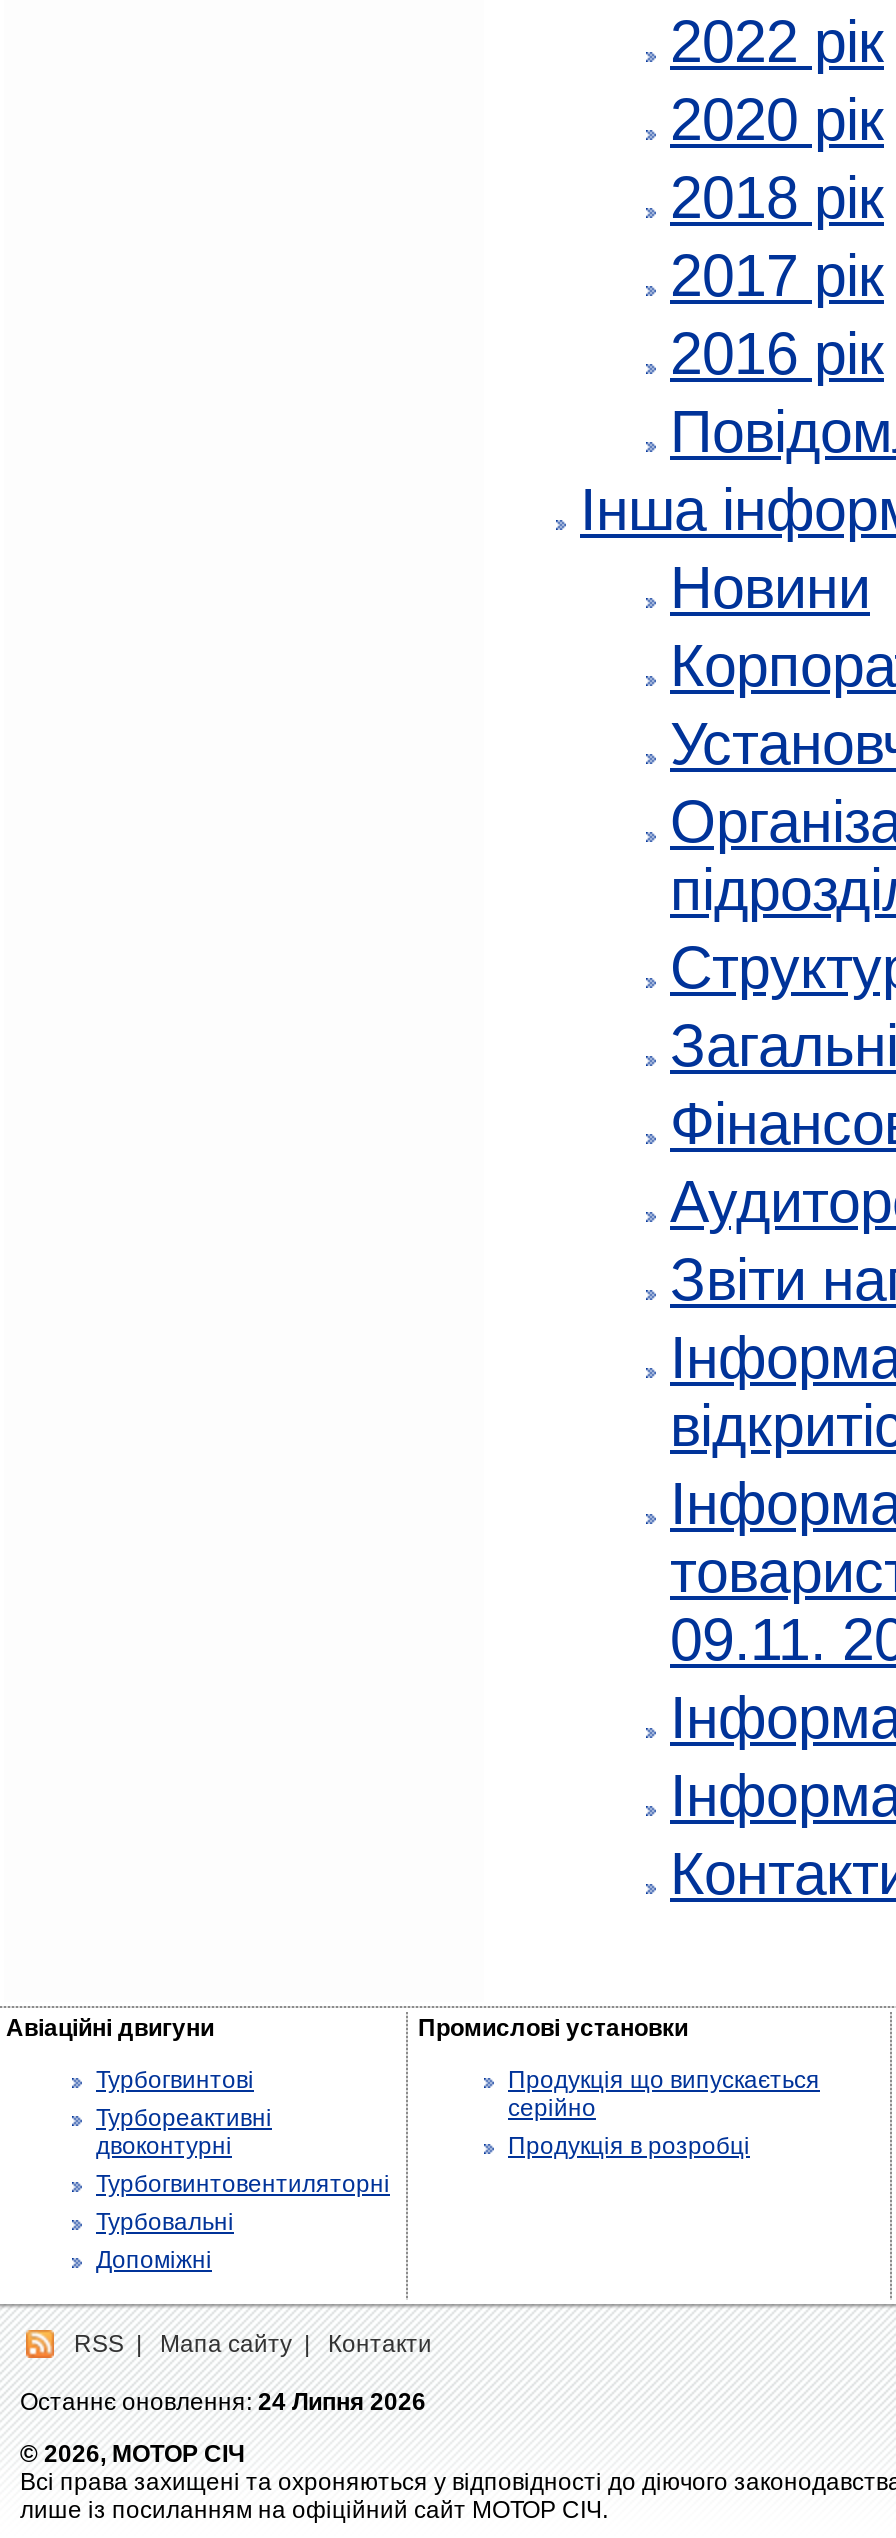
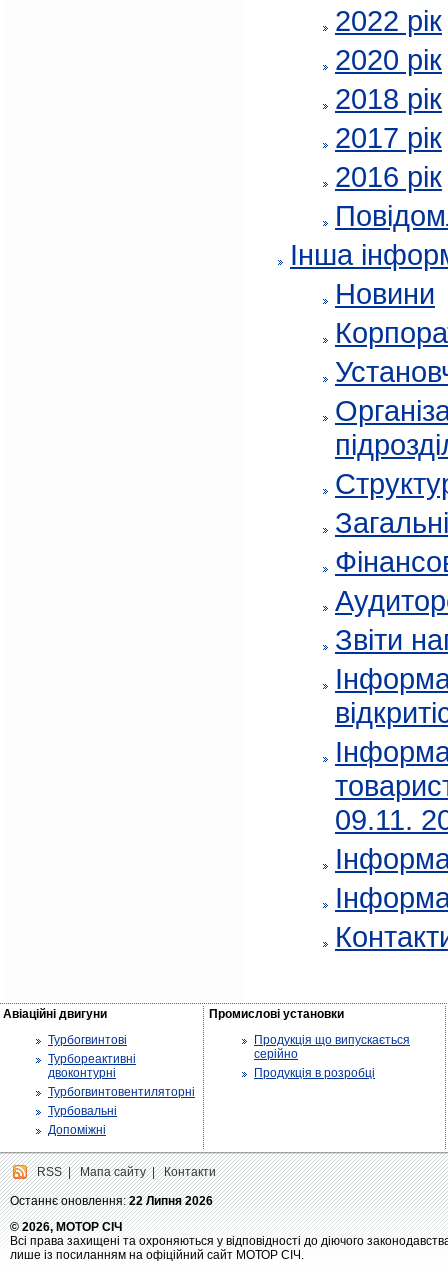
- Останнє оновлення: 24 Липня 2026
+ Останнє оновлення: 22 Липня 2026
